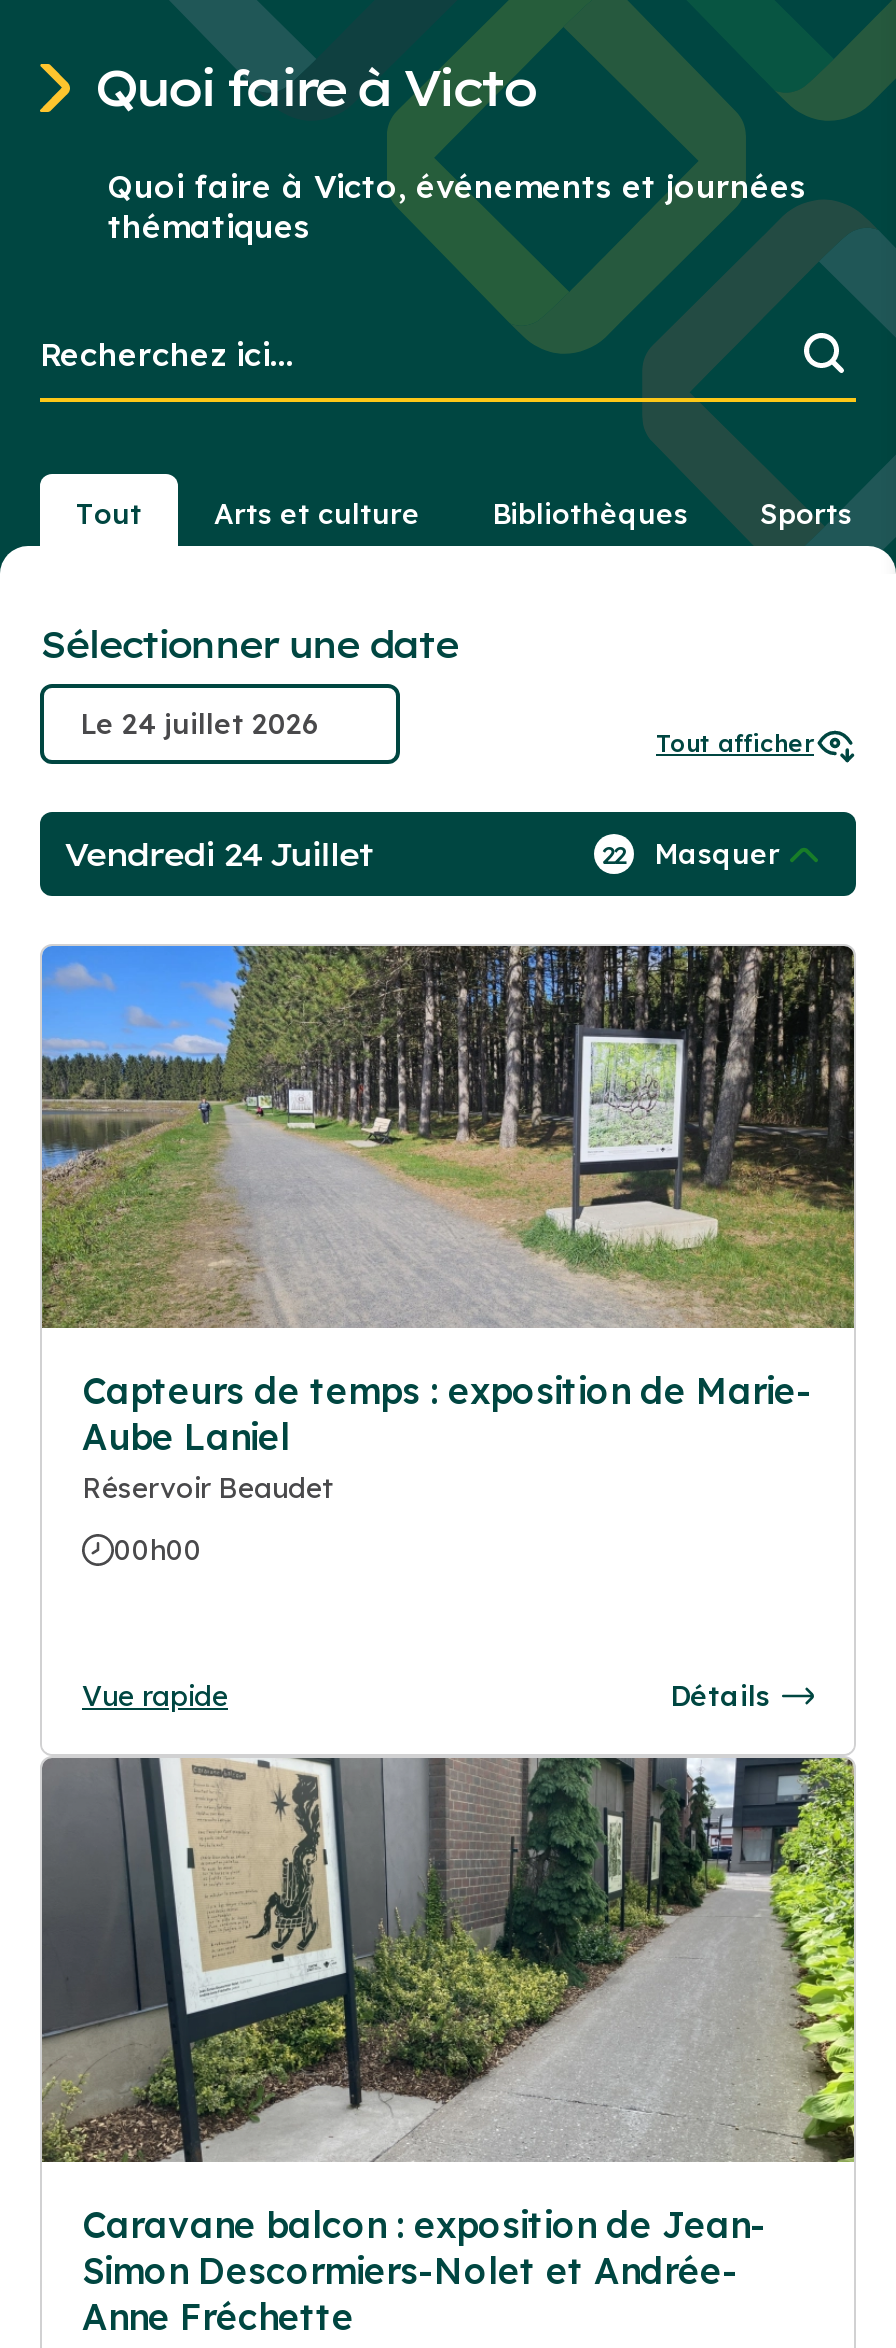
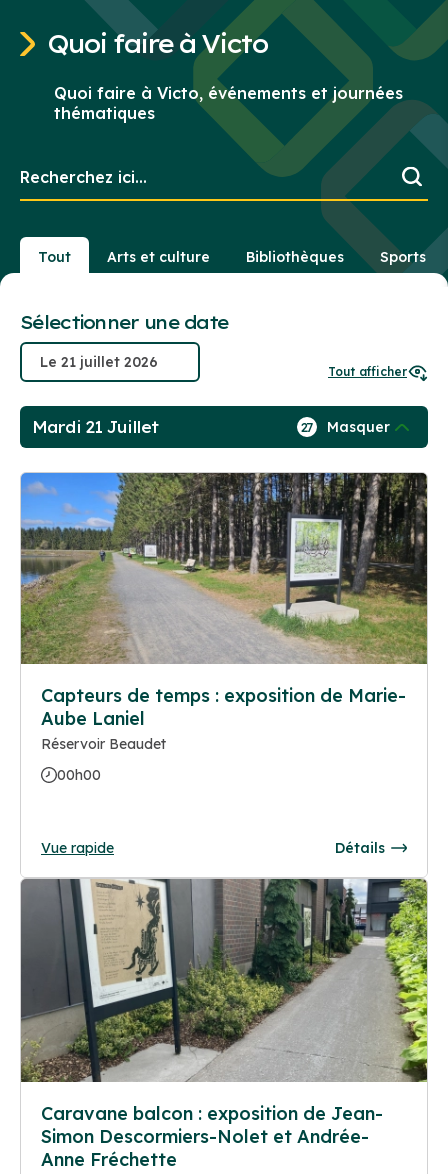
- Vendredi 24 Juillet
+ Mardi 21 Juillet

- 22 Masquer
+ 27 Masquer
